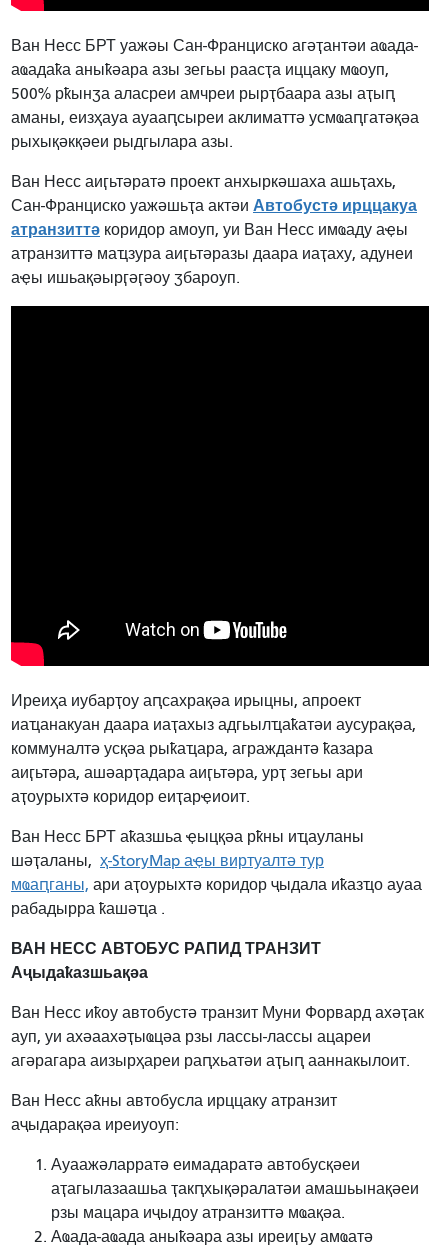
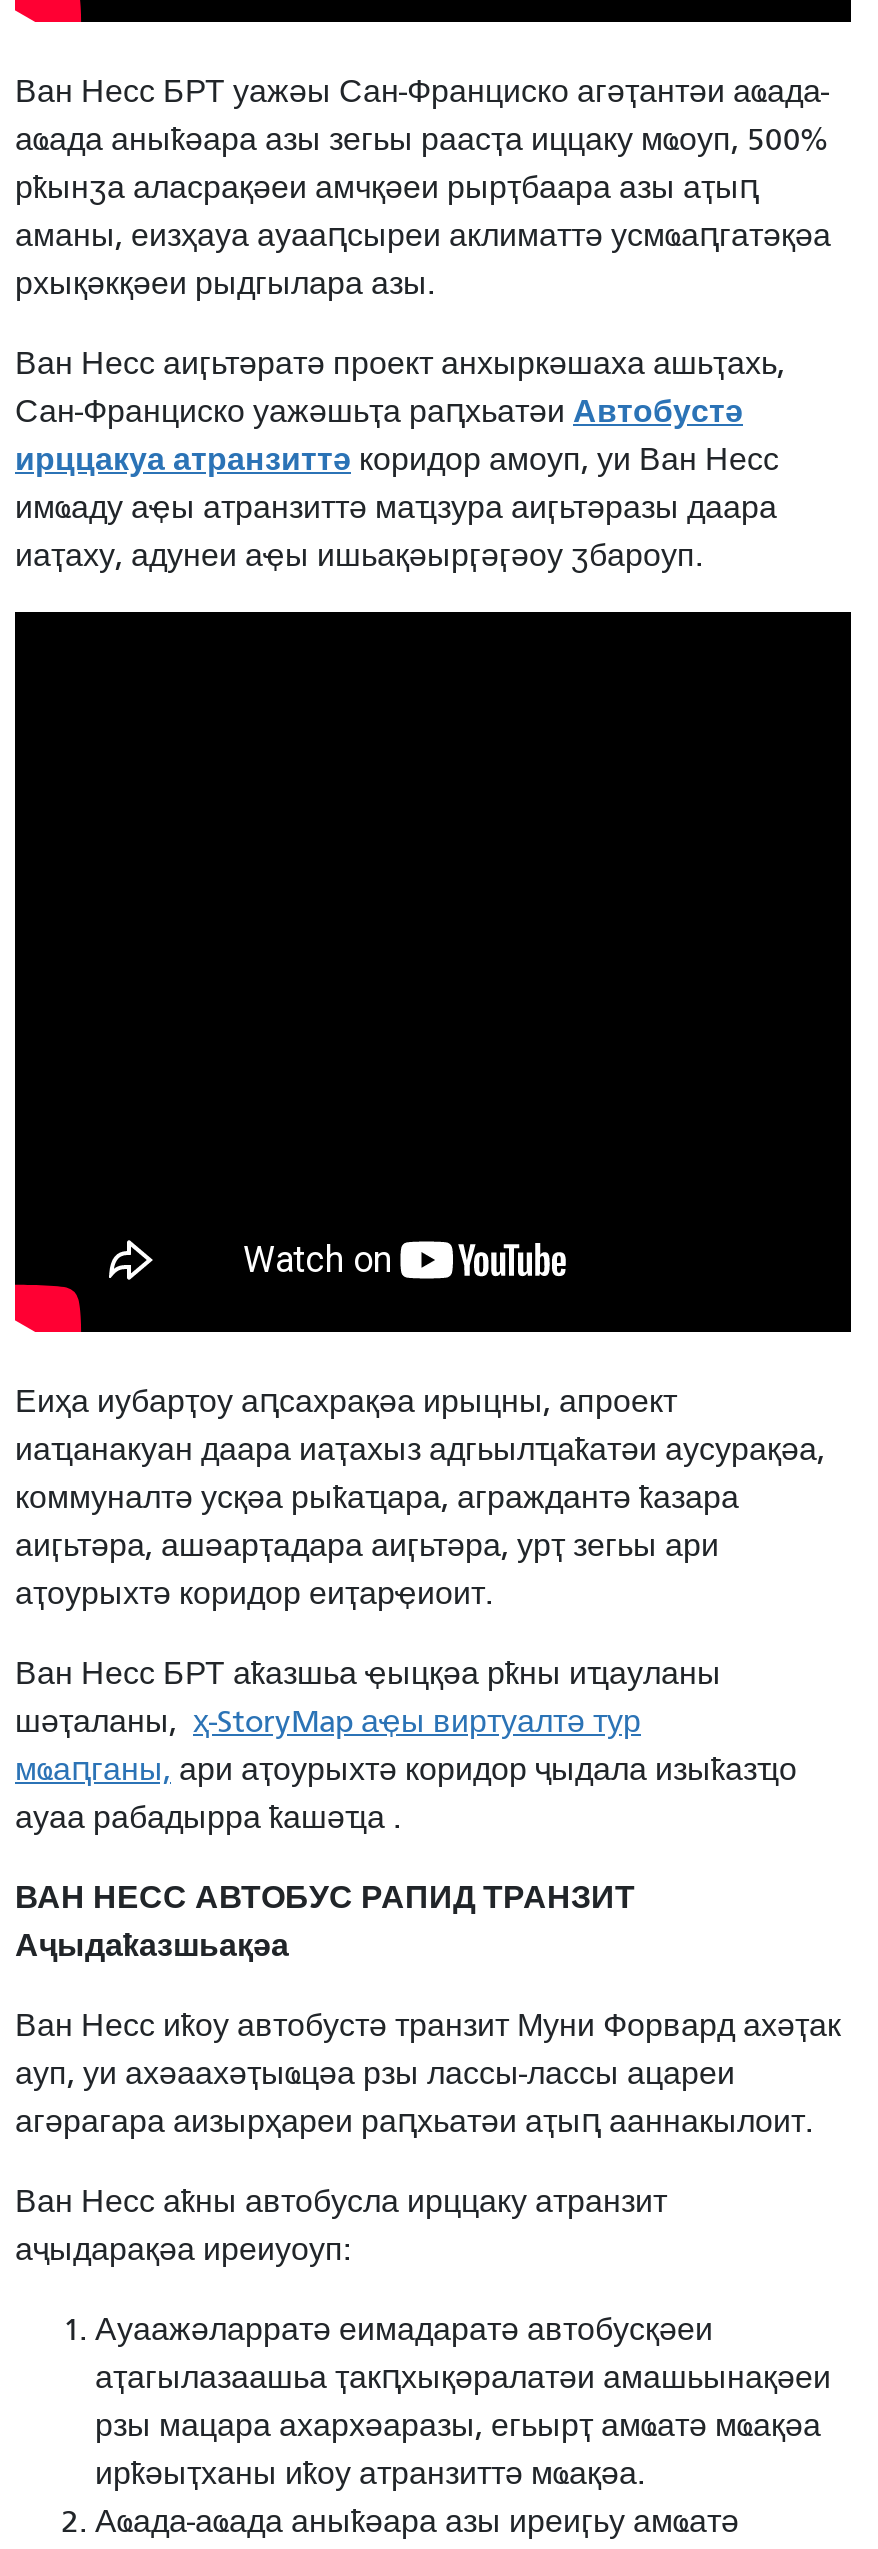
- аҩадаҟа аныҟәара азы зегьы раасҭа иццаку мҩоуп,
- 500% рҟынӡа аласреи амчреи рырҭбаара азы аҭыԥ
+ аҩада аныҟәара азы зегьы раасҭа иццаку мҩоуп, 500%
+ рҟынӡа аласрақәеи амчқәеи рырҭбаара азы аҭыԥ

- рыхықәкқәеи рыдгылара азы.
+ рхықәкқәеи рыдгылара азы.

- Сан-Франциско уажәшьҭа актәи Автобустә ирццакуа
- атранзиттә коридор амоуп, уи Ван Несс имҩаду аҿы
- атранзиттә маҵзура аиӷьтәразы даара иаҭаху, адунеи
- аҿы ишьақәырӷәӷәоу ӡбароуп.
+ Сан-Франциско уажәшьҭа раԥхьатәи Автобустә
+ ирццакуа атранзиттә коридор амоуп, уи Ван Несс
+ имҩаду аҿы атранзиттә маҵзура аиӷьтәразы даара
+ иаҭаху, адунеи аҿы ишьақәырӷәӷәоу ӡбароуп.

- Иреиҳа иубарҭоу аԥсахрақәа ирыцны, апроект
+ Еиҳа иубарҭоу аԥсахрақәа ирыцны, апроект

- мҩаԥганы, ари аҭоурыхтә коридор ҷыдала иҟазҵо ауаа
- рабадырра ҟашәҵа .
+ мҩаԥганы, ари аҭоурыхтә коридор ҷыдала изыҟазҵо
+ ауаа рабадырра ҟашәҵа .

- рзы мацара иҷыдоу атранзиттә мҩақәа.
+ рзы мацара ахархәаразы, егьырҭ амҩатә мҩақәа
+ ирҟәыҭханы иҟоу атранзиттә мҩақәа.
